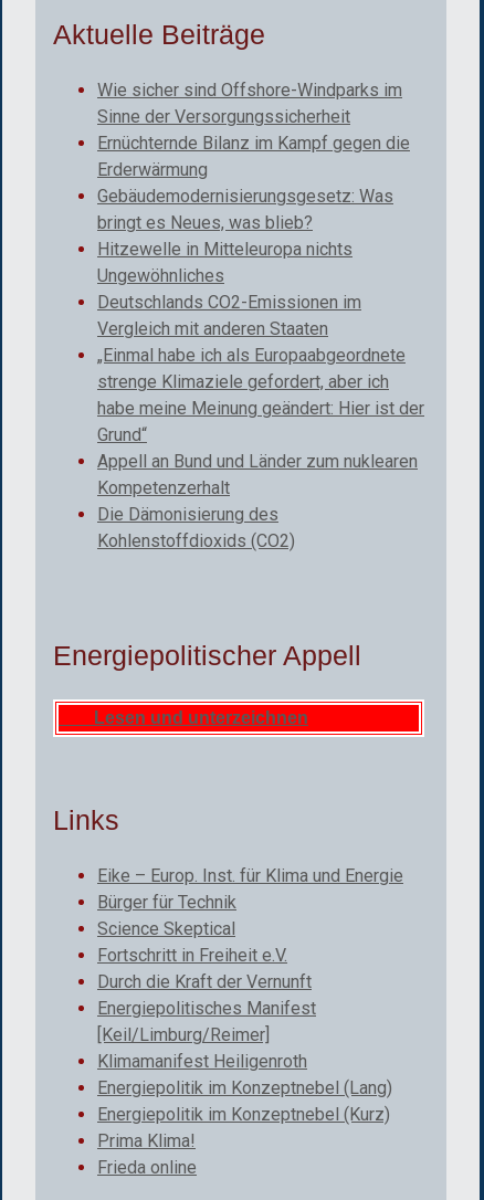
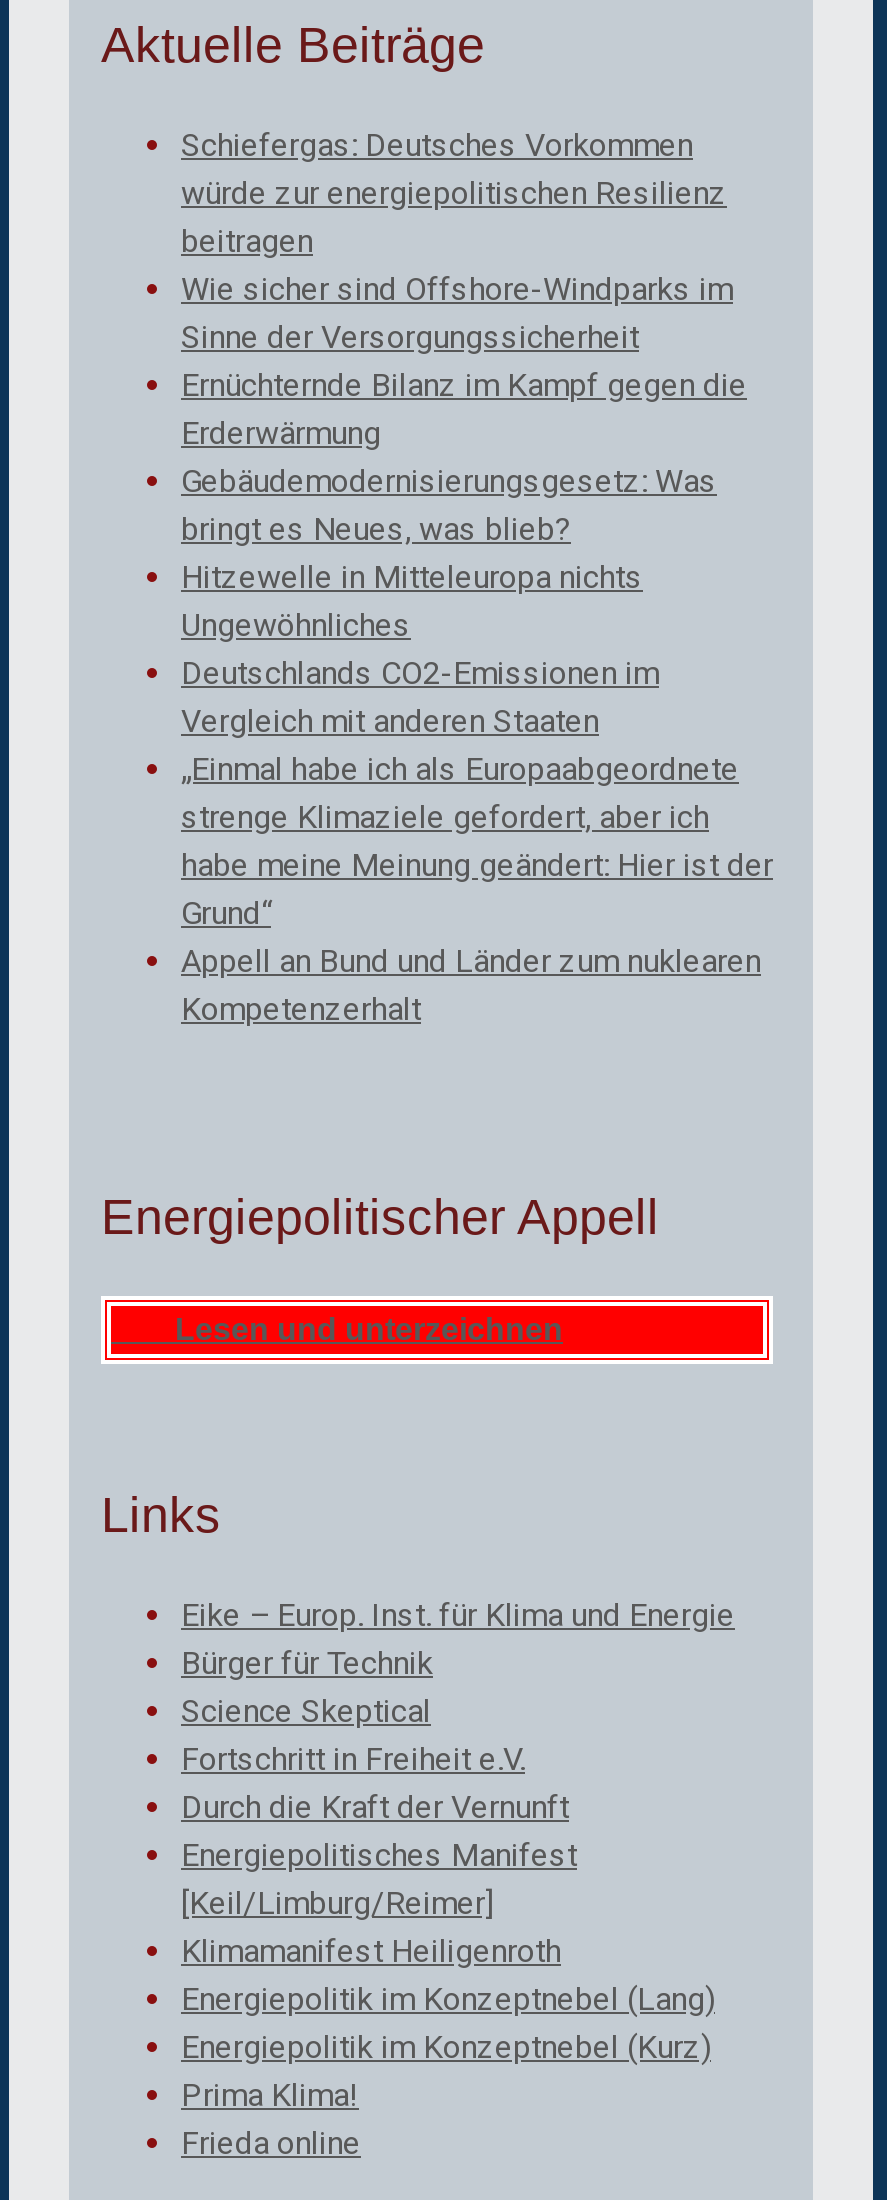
+ Schiefergas: Deutsches Vorkommen
+ würde zur energiepolitischen Resilienz
+ beitragen

moved down: Wie sicher sind Offshore-Windparks im | Sinne der Versorgungssicherheit | Ernüchternde Bilanz im Kampf gegen die | ... | Appell an Bund und Länder zum nuklearen | Kompetenzerhalt

- Die Dämonisierung des
- Kohlenstoffdioxids (CO2)
